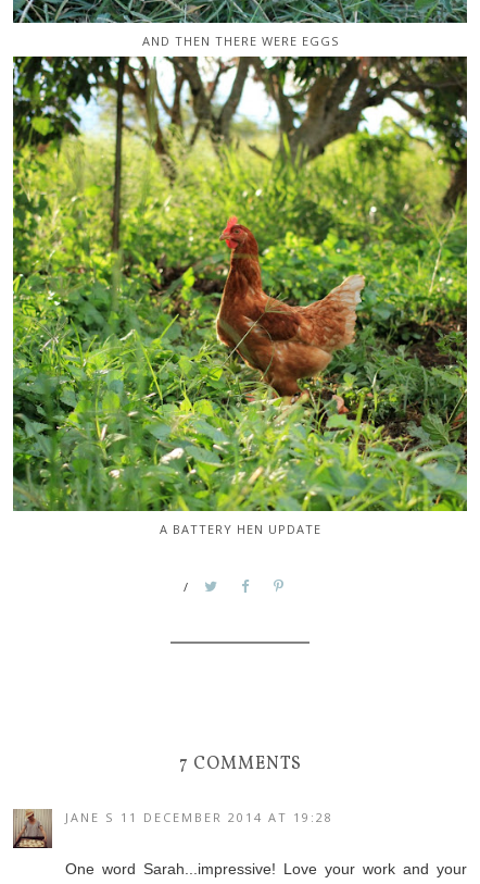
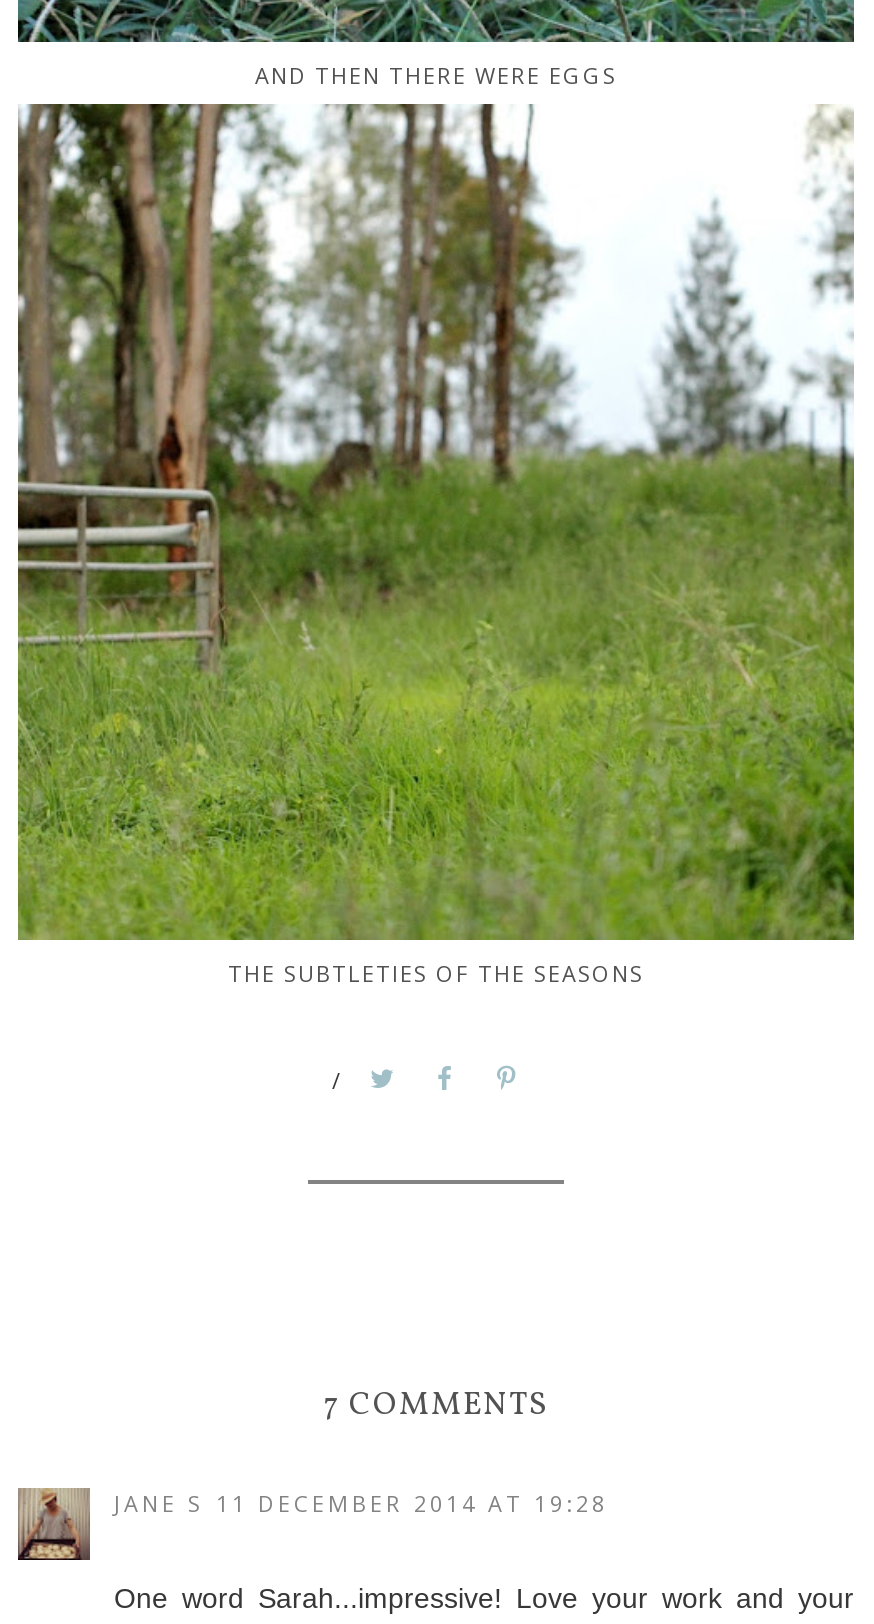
- [image]
- A BATTERY HEN UPDATE
+ [image]
+ THE SUBTLETIES OF THE SEASONS
